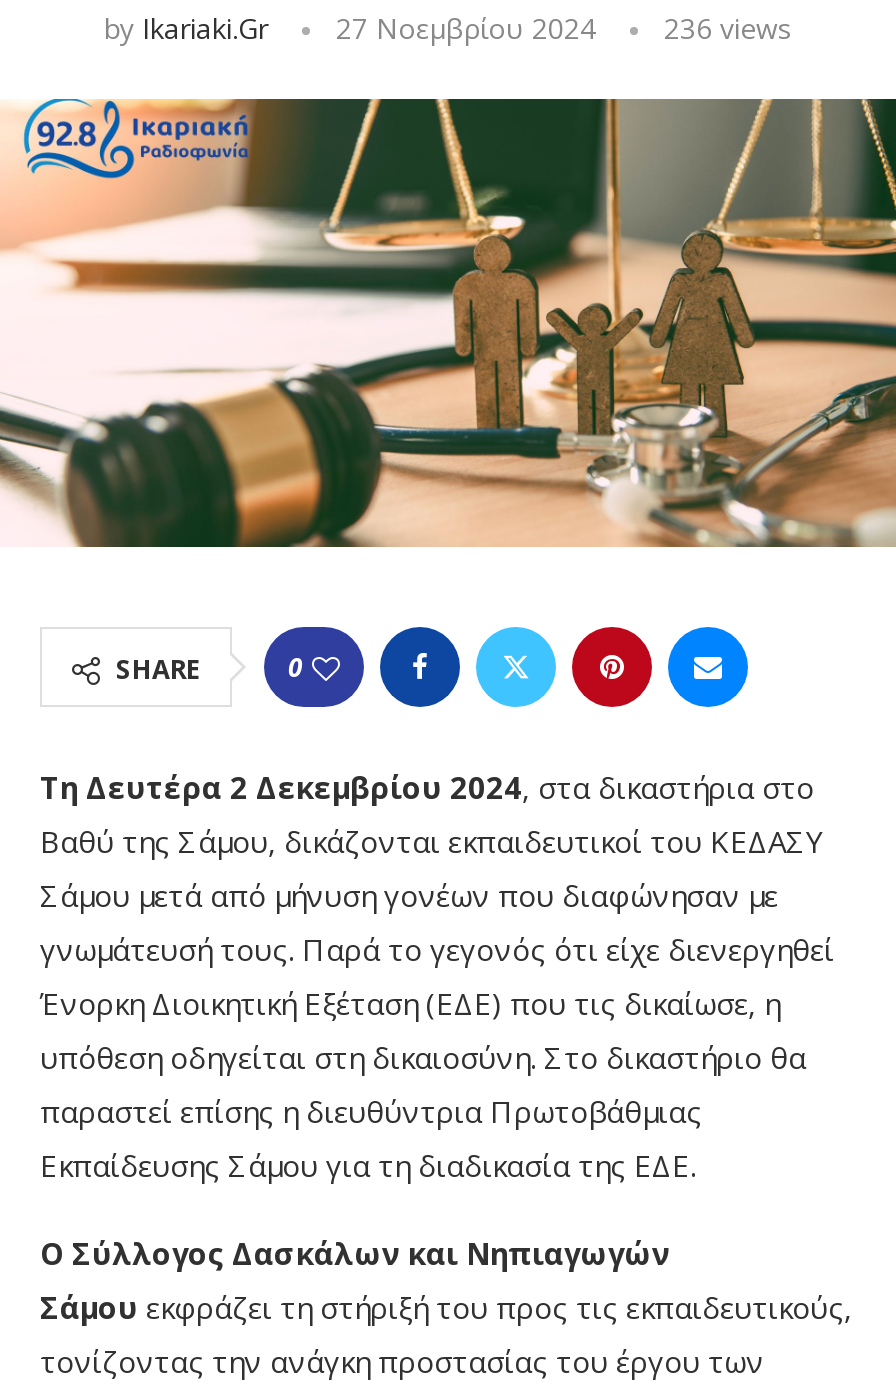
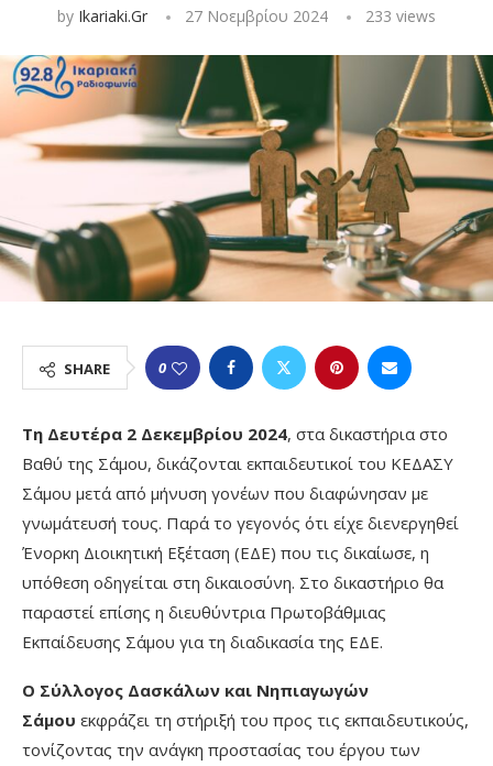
- by Ikariaki.gr 27 Νοεμβρίου 2024 236 views
+ by Ikariaki.gr 27 Νοεμβρίου 2024 233 views
